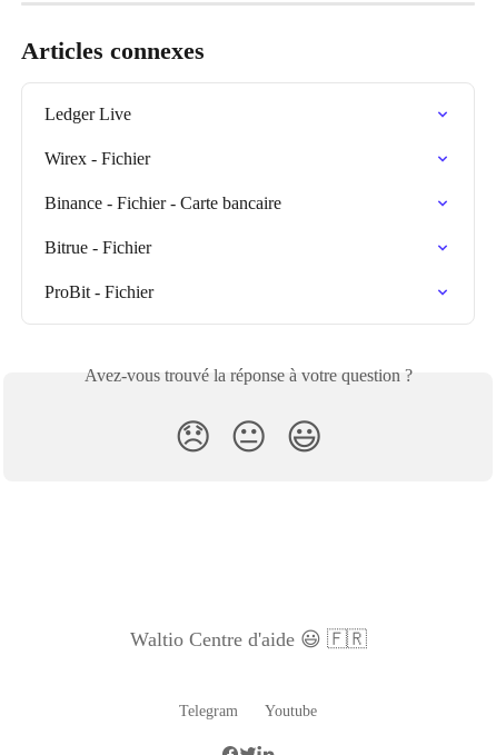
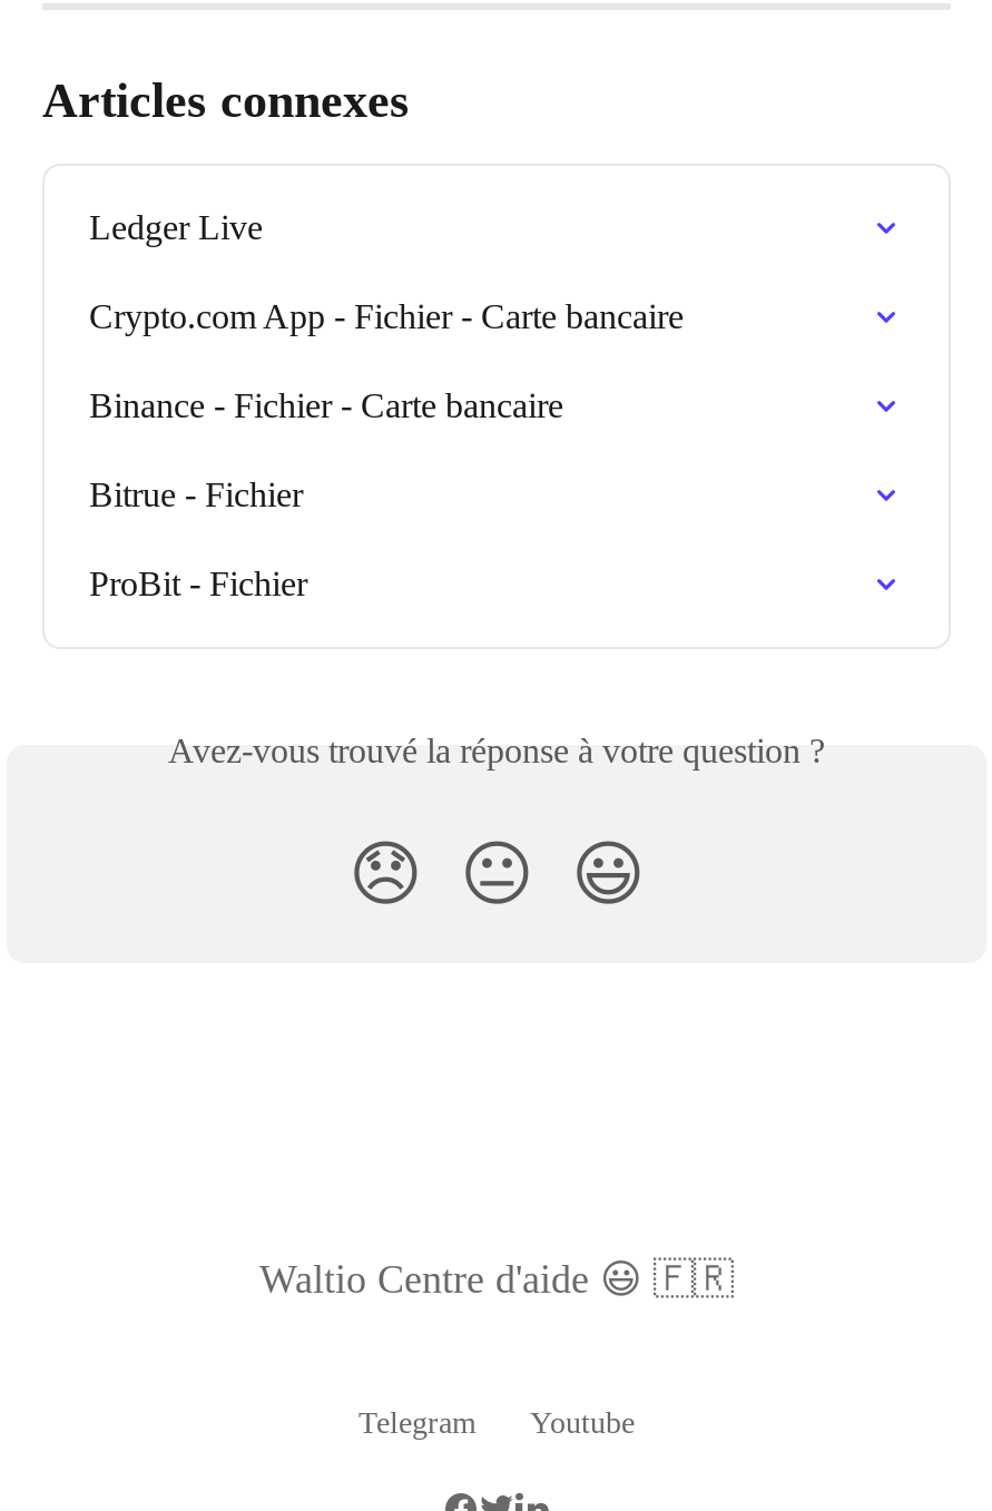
- Wirex - Fichier
+ Crypto.com App - Fichier - Carte bancaire
